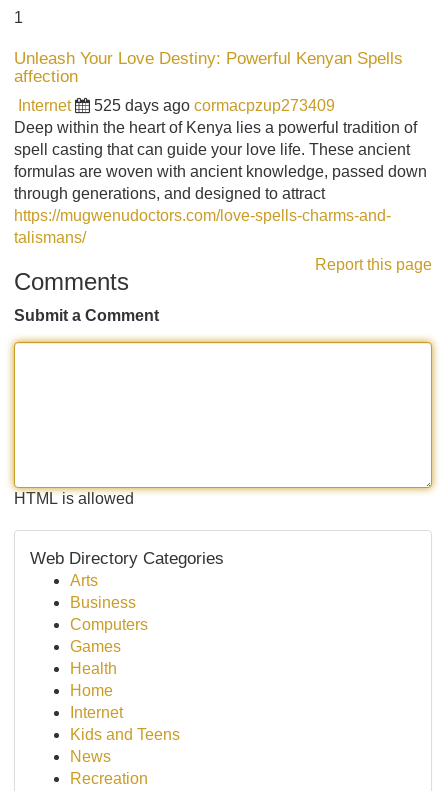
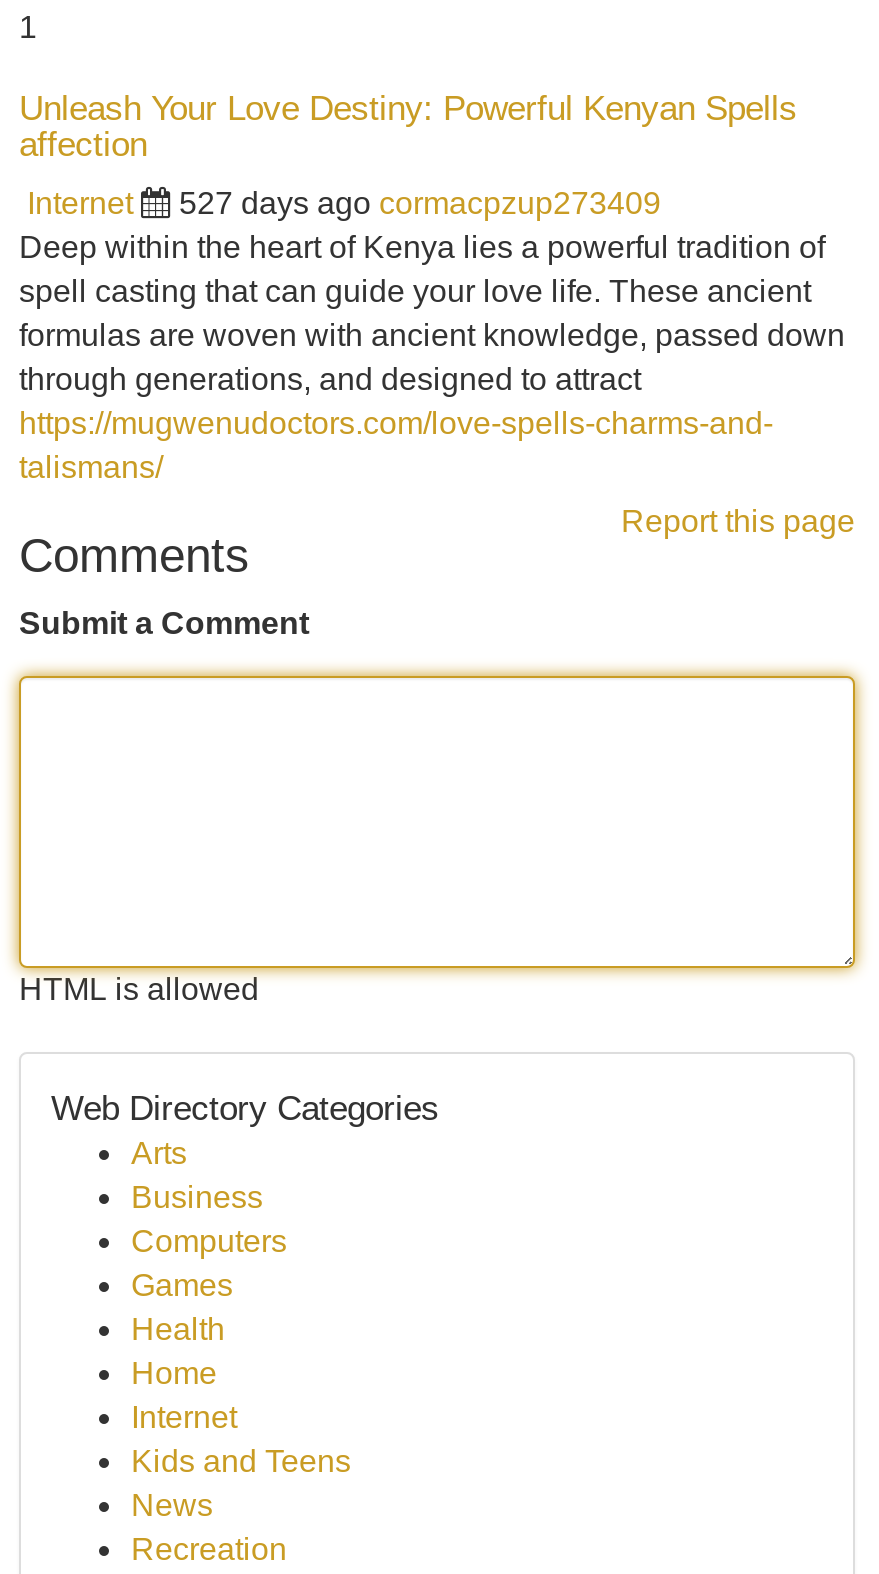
- 525 days ago cormacpzup273409
+ 527 days ago cormacpzup273409
